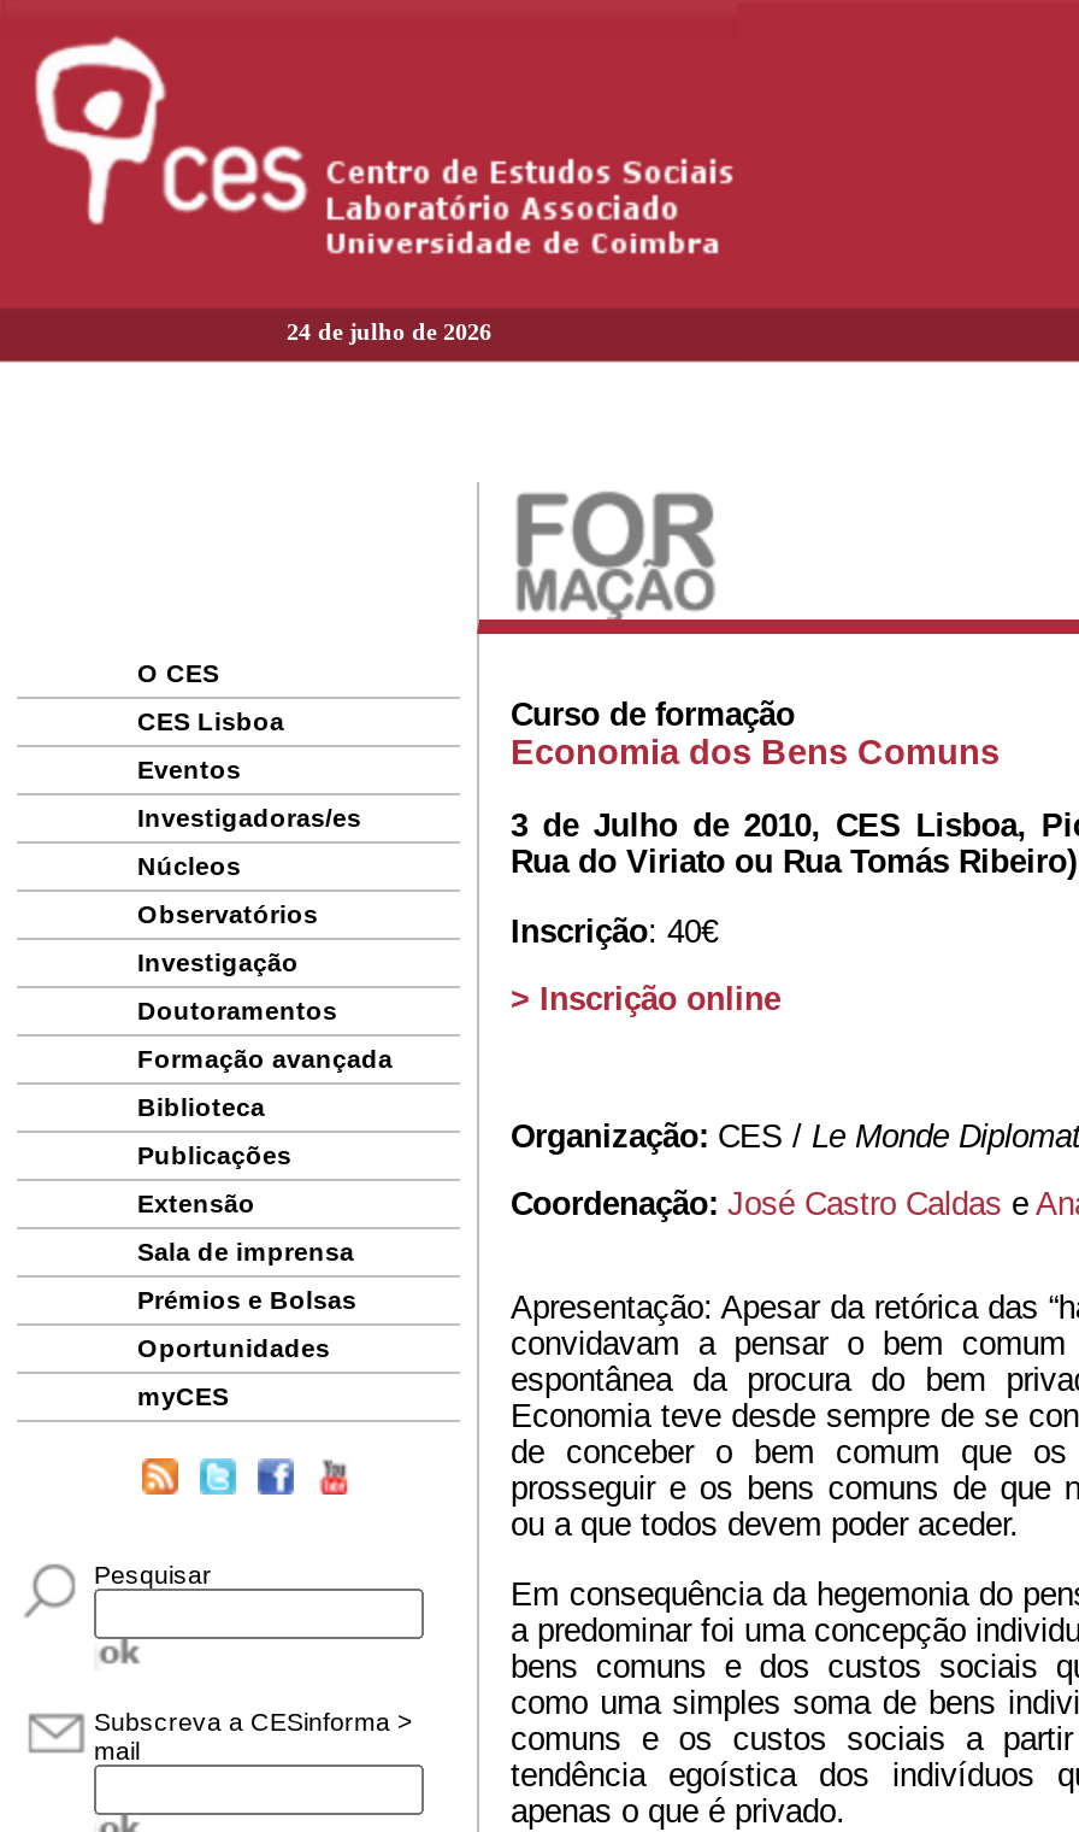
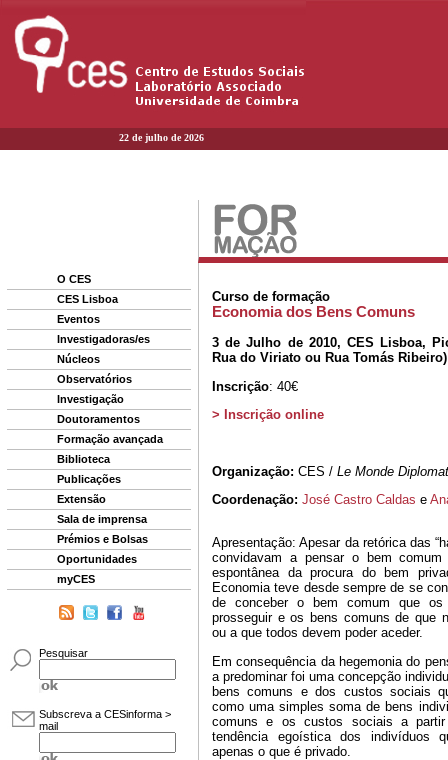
- 24 de julho de 2026
+ 22 de julho de 2026
